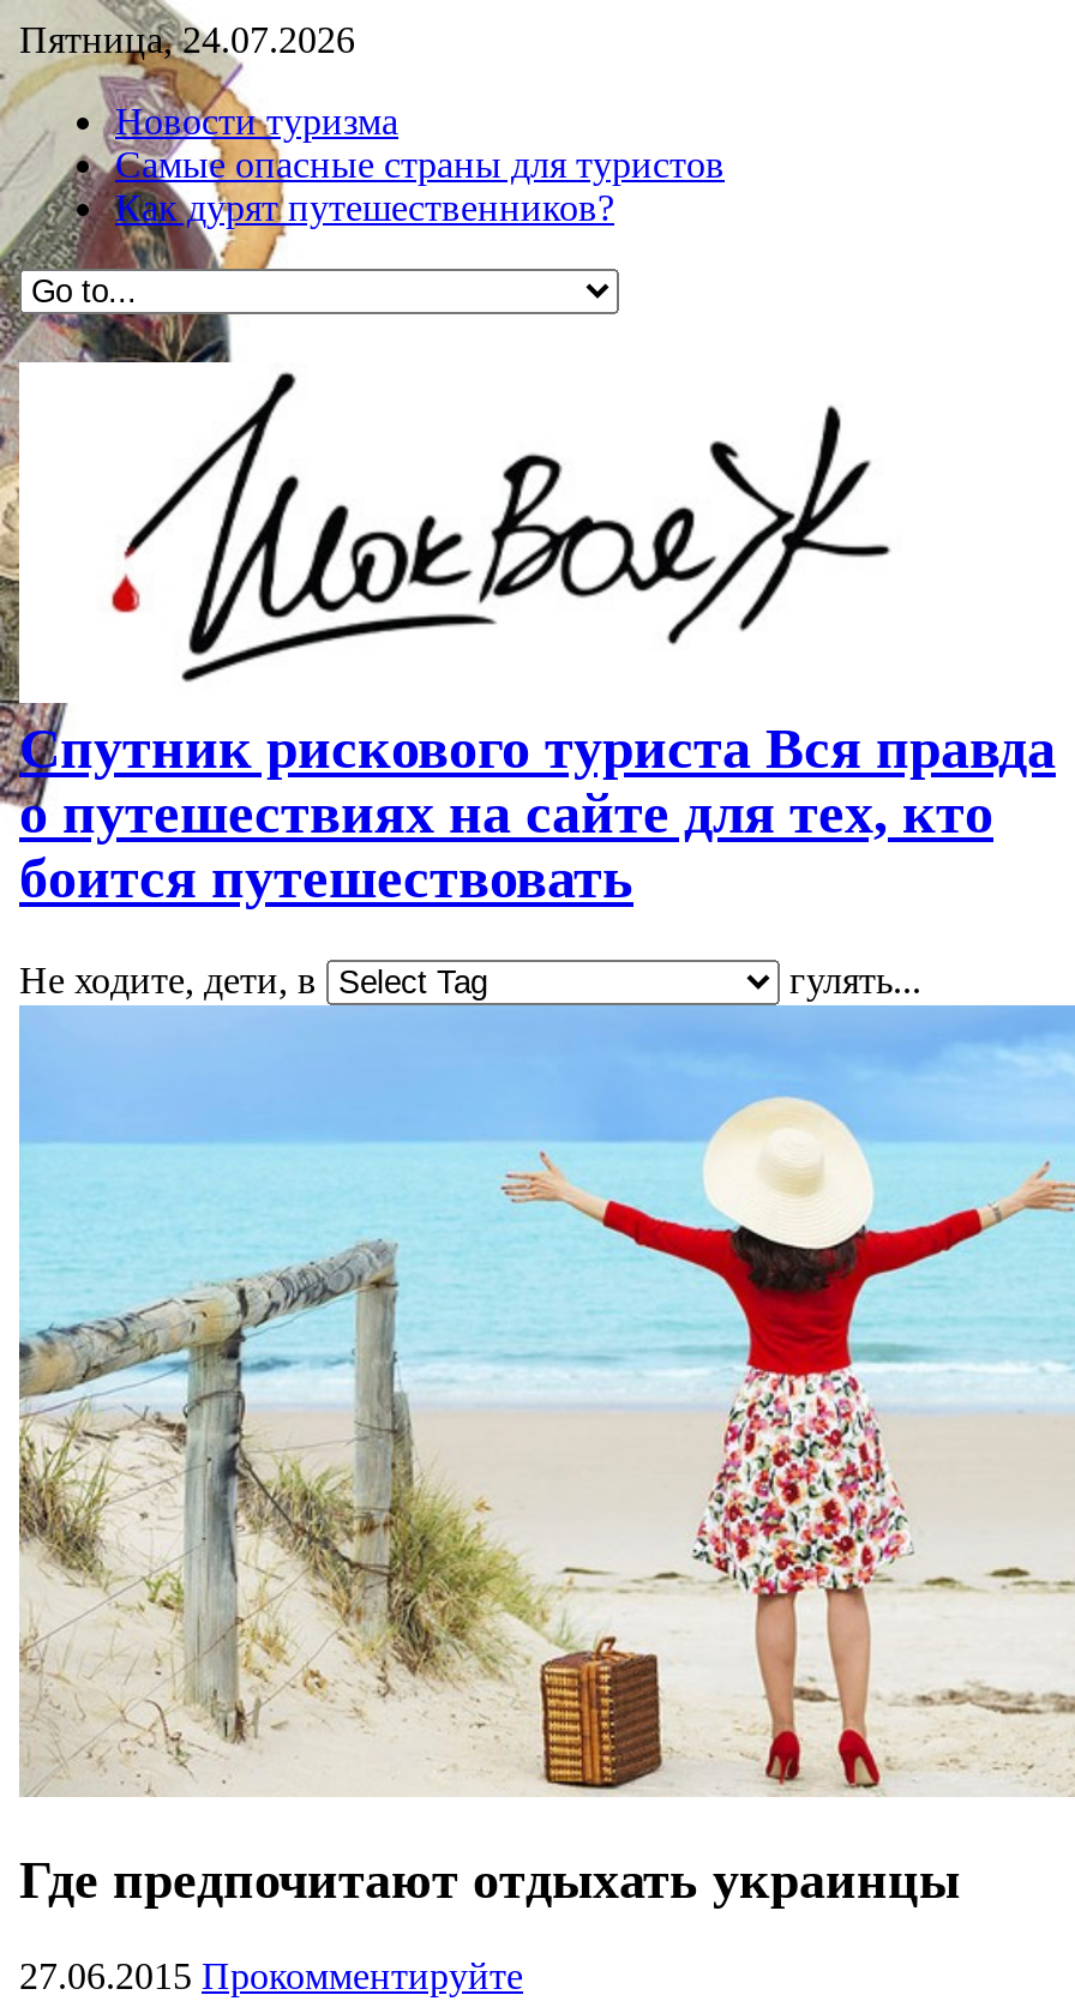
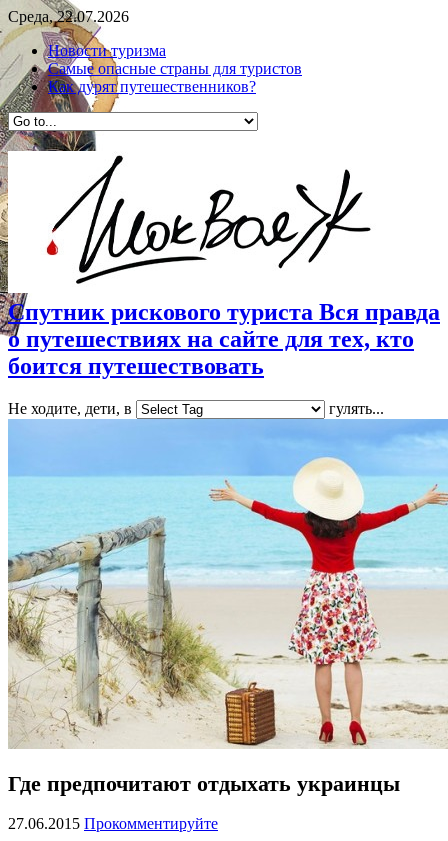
- Пятница, 24.07.2026
+ Среда, 22.07.2026
